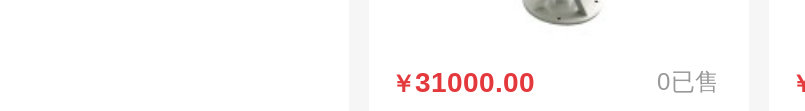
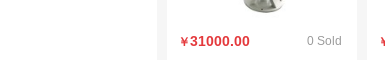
- 0已售
+ 0 Sold
